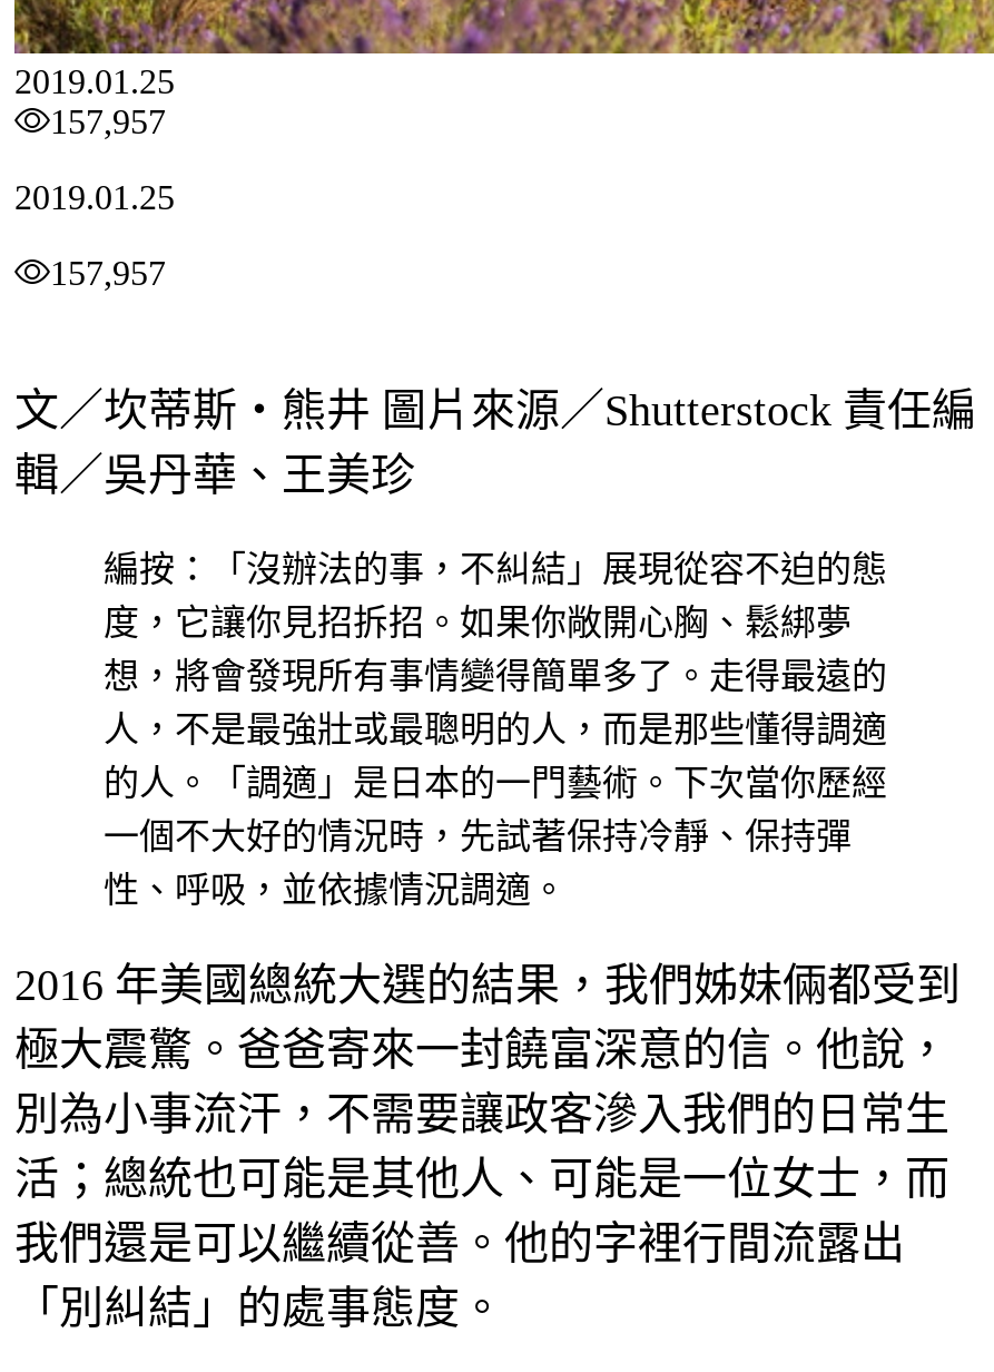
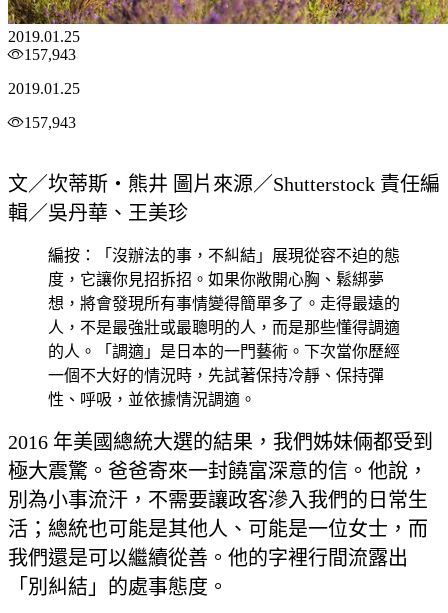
- 157,957
+ 157,943

- 157,957
+ 157,943
